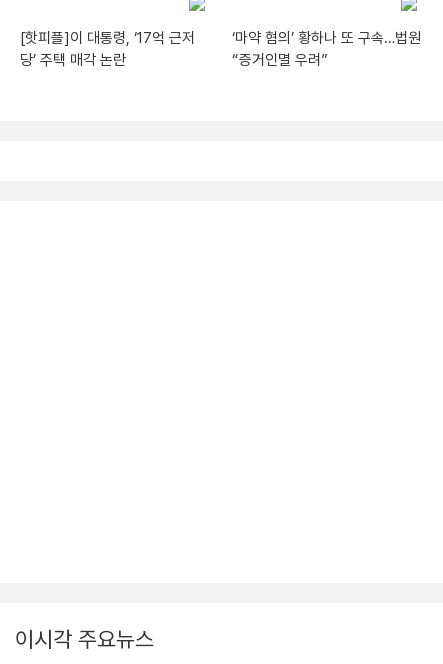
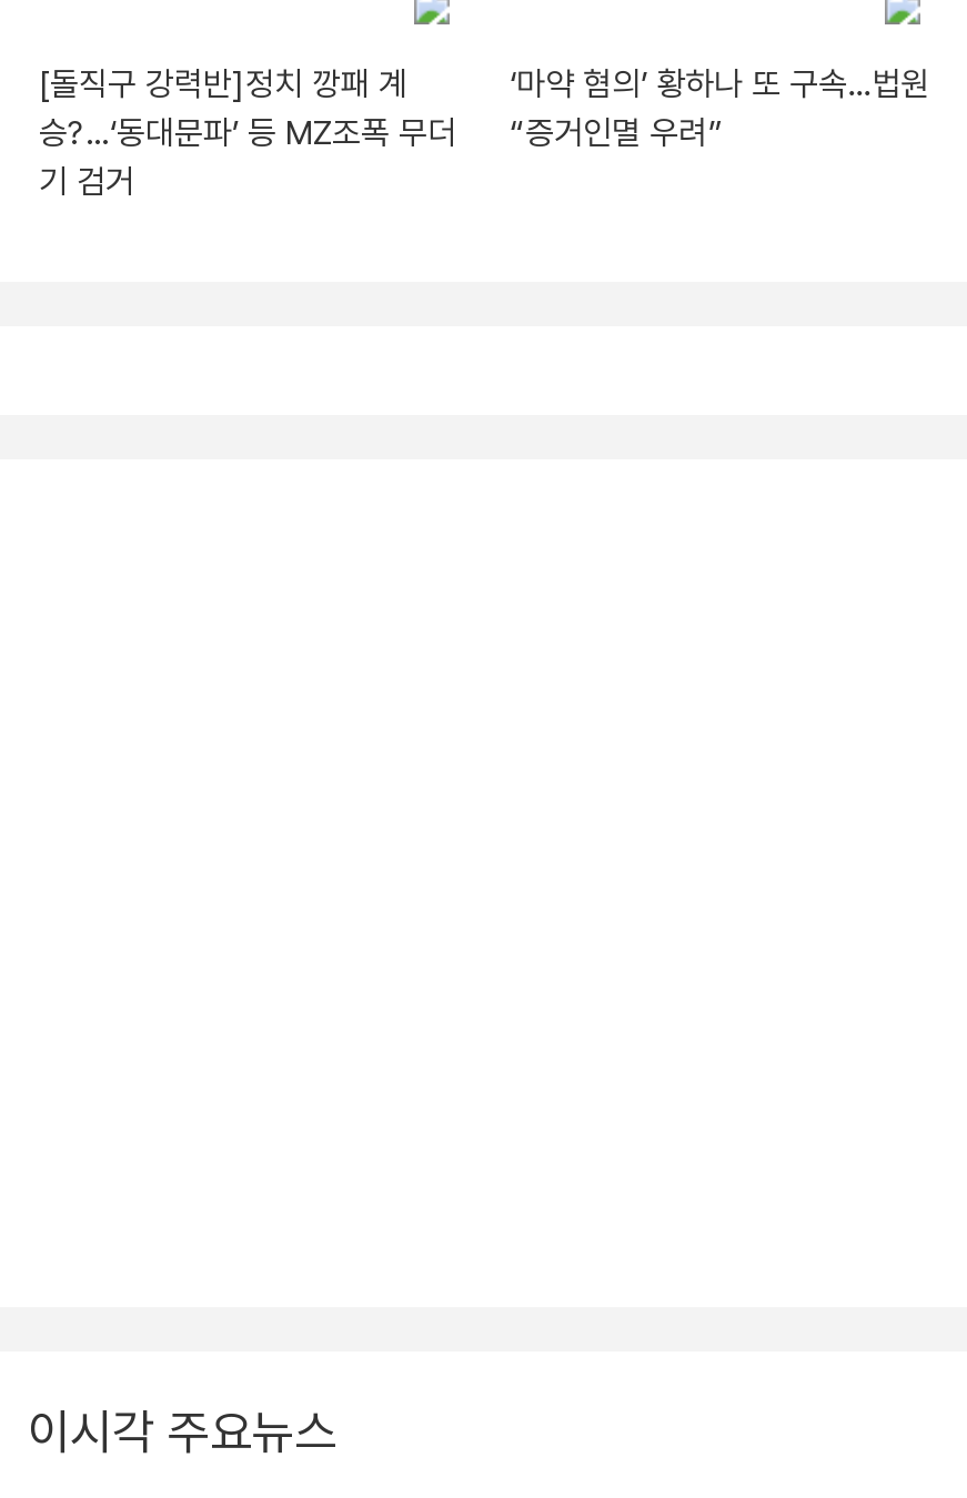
- [핫피플]이 대통령, ‘17억 근저
- 당’ 주택 매각 논란
+ [돌직구 강력반]정치 깡패 계
+ 승?…‘동대문파’ 등 MZ조폭 무더
+ 기 검거
